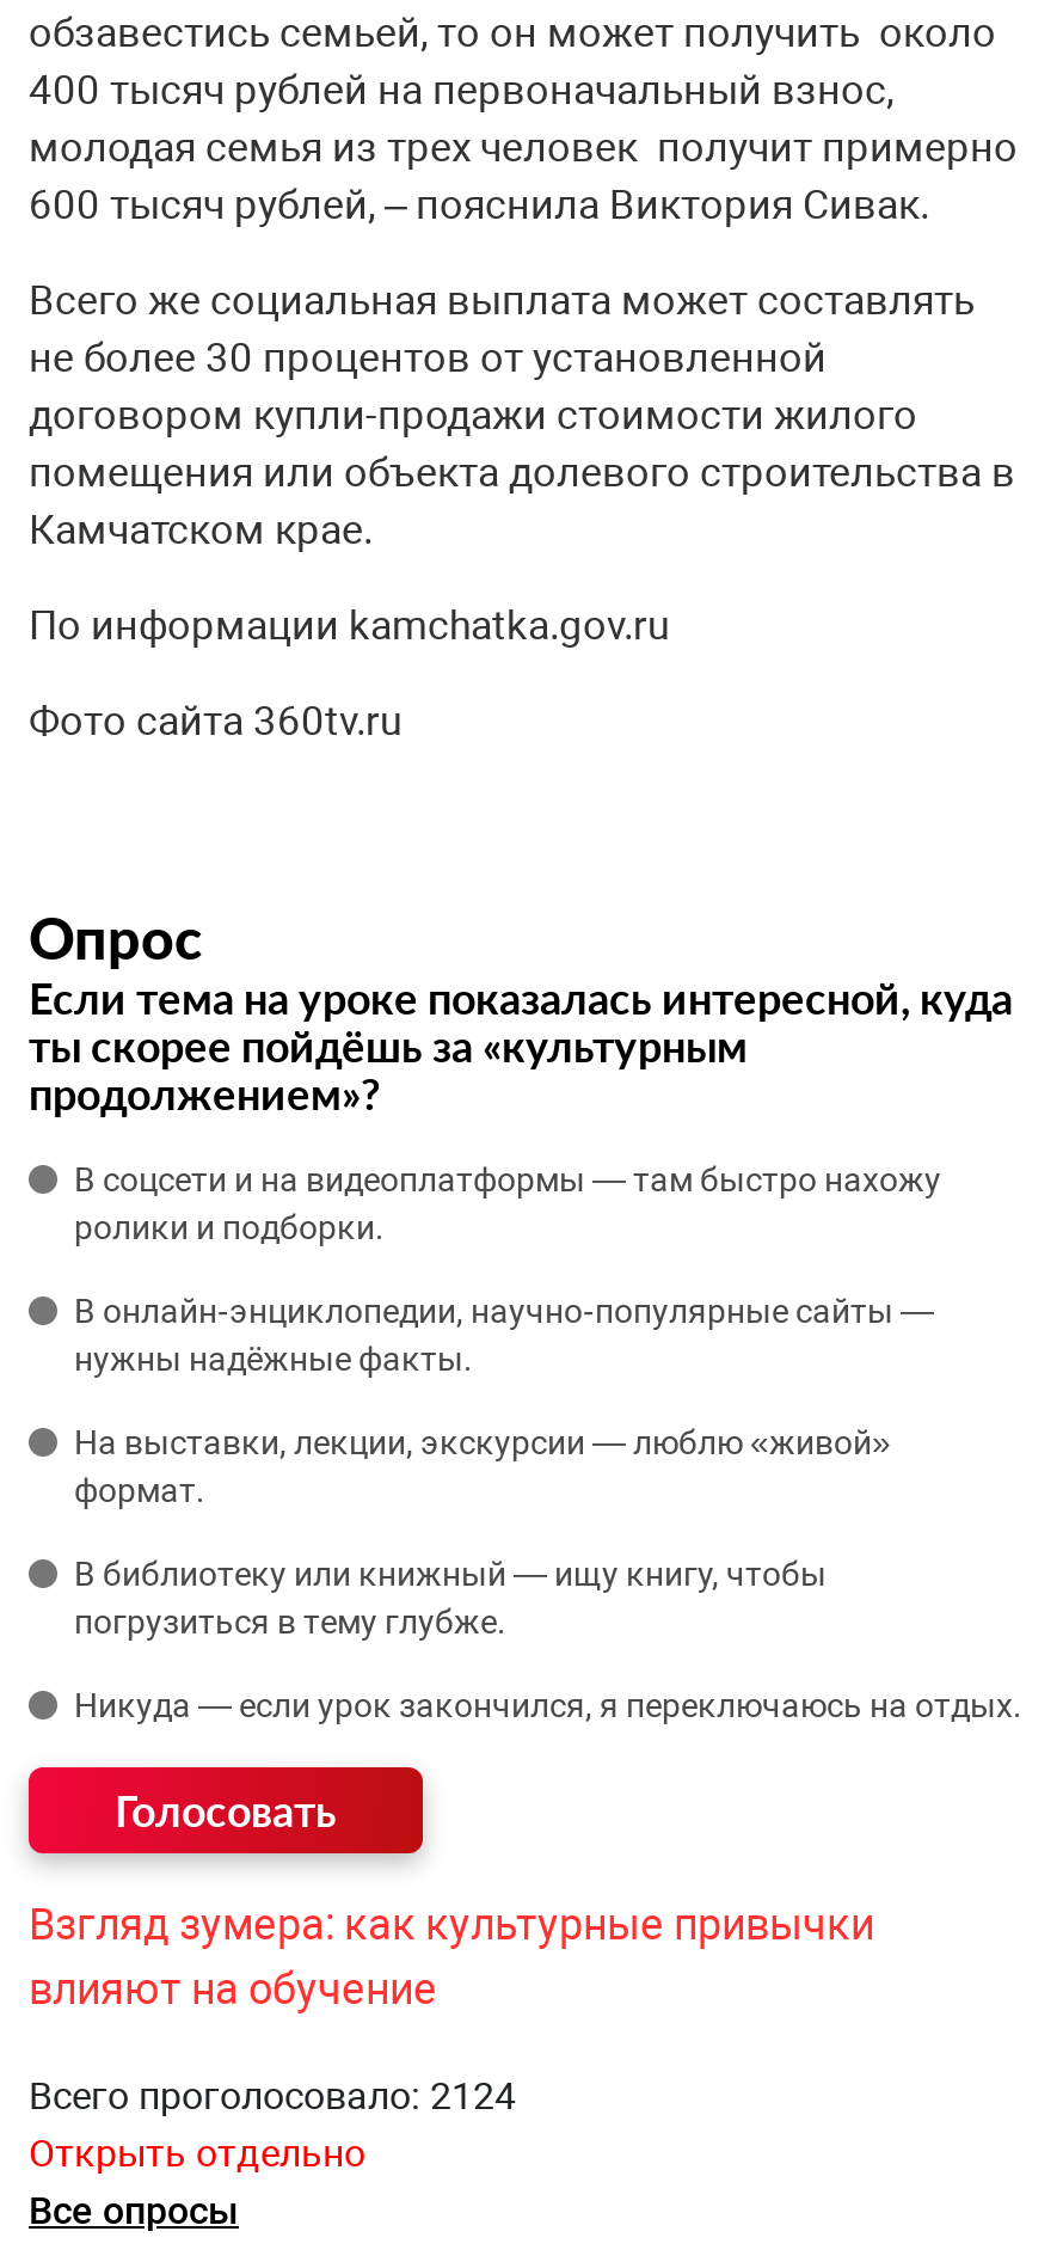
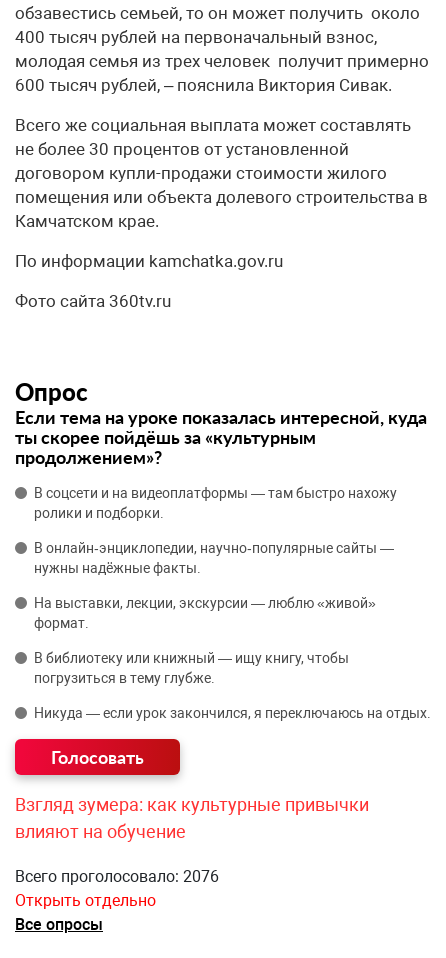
- Всего проголосовало: 2124
+ Всего проголосовало: 2076
